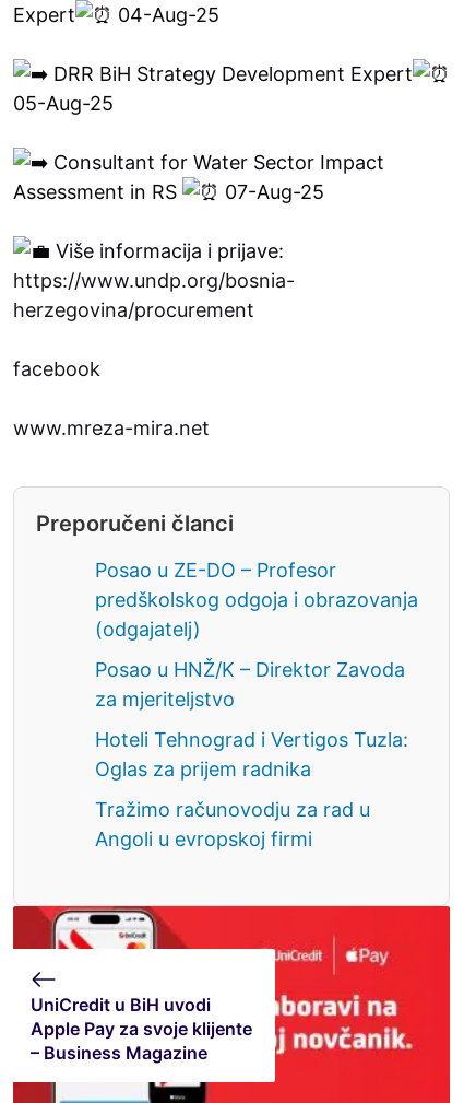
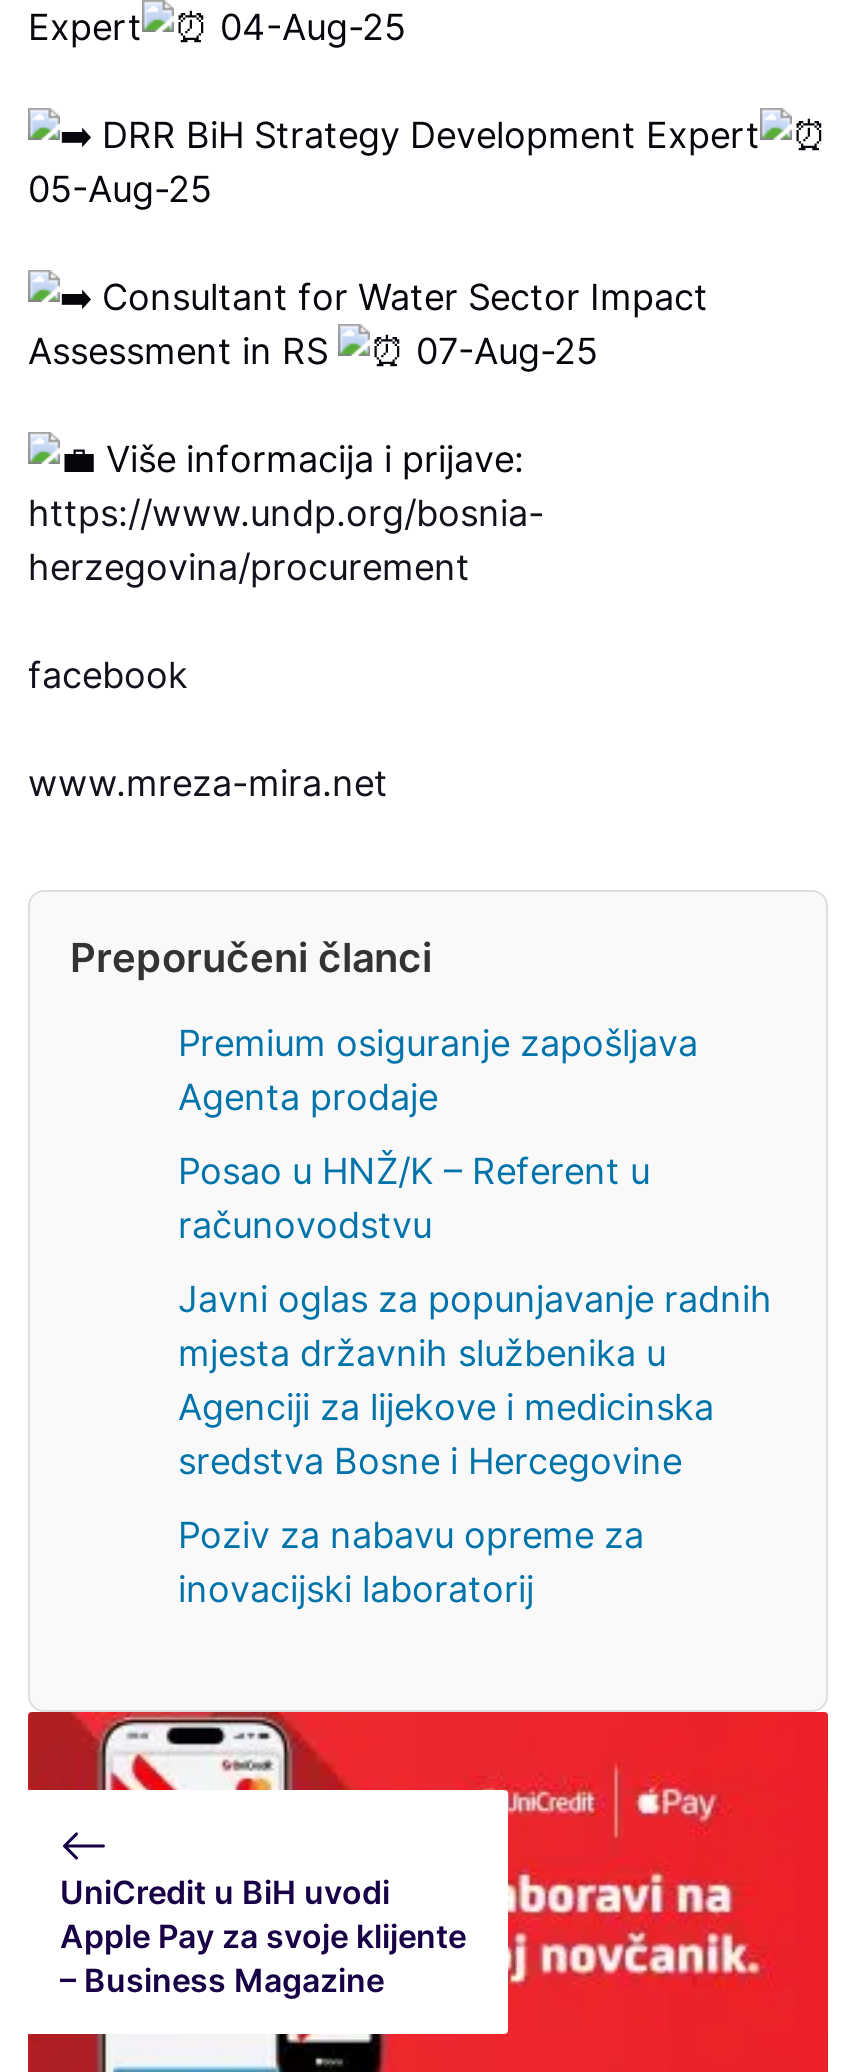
- Posao u ZE-DO – Profesor
- predškolskog odgoja i obrazovanja
- (odgajatelj)
+ Premium osiguranje zapošljava
+ Agenta prodaje

- Posao u HNŽ/K – Direktor Zavoda
- za mjeriteljstvo
+ Posao u HNŽ/K – Referent u
+ računovodstvu

- Hoteli Tehnograd i Vertigos Tuzla:
- Oglas za prijem radnika
+ Javni oglas za popunjavanje radnih
+ mjesta državnih službenika u
+ Agenciji za lijekove i medicinska
+ sredstva Bosne i Hercegovine

- Tražimo računovodju za rad u
- Angoli u evropskoj firmi
+ Poziv za nabavu opreme za
+ inovacijski laboratorij
